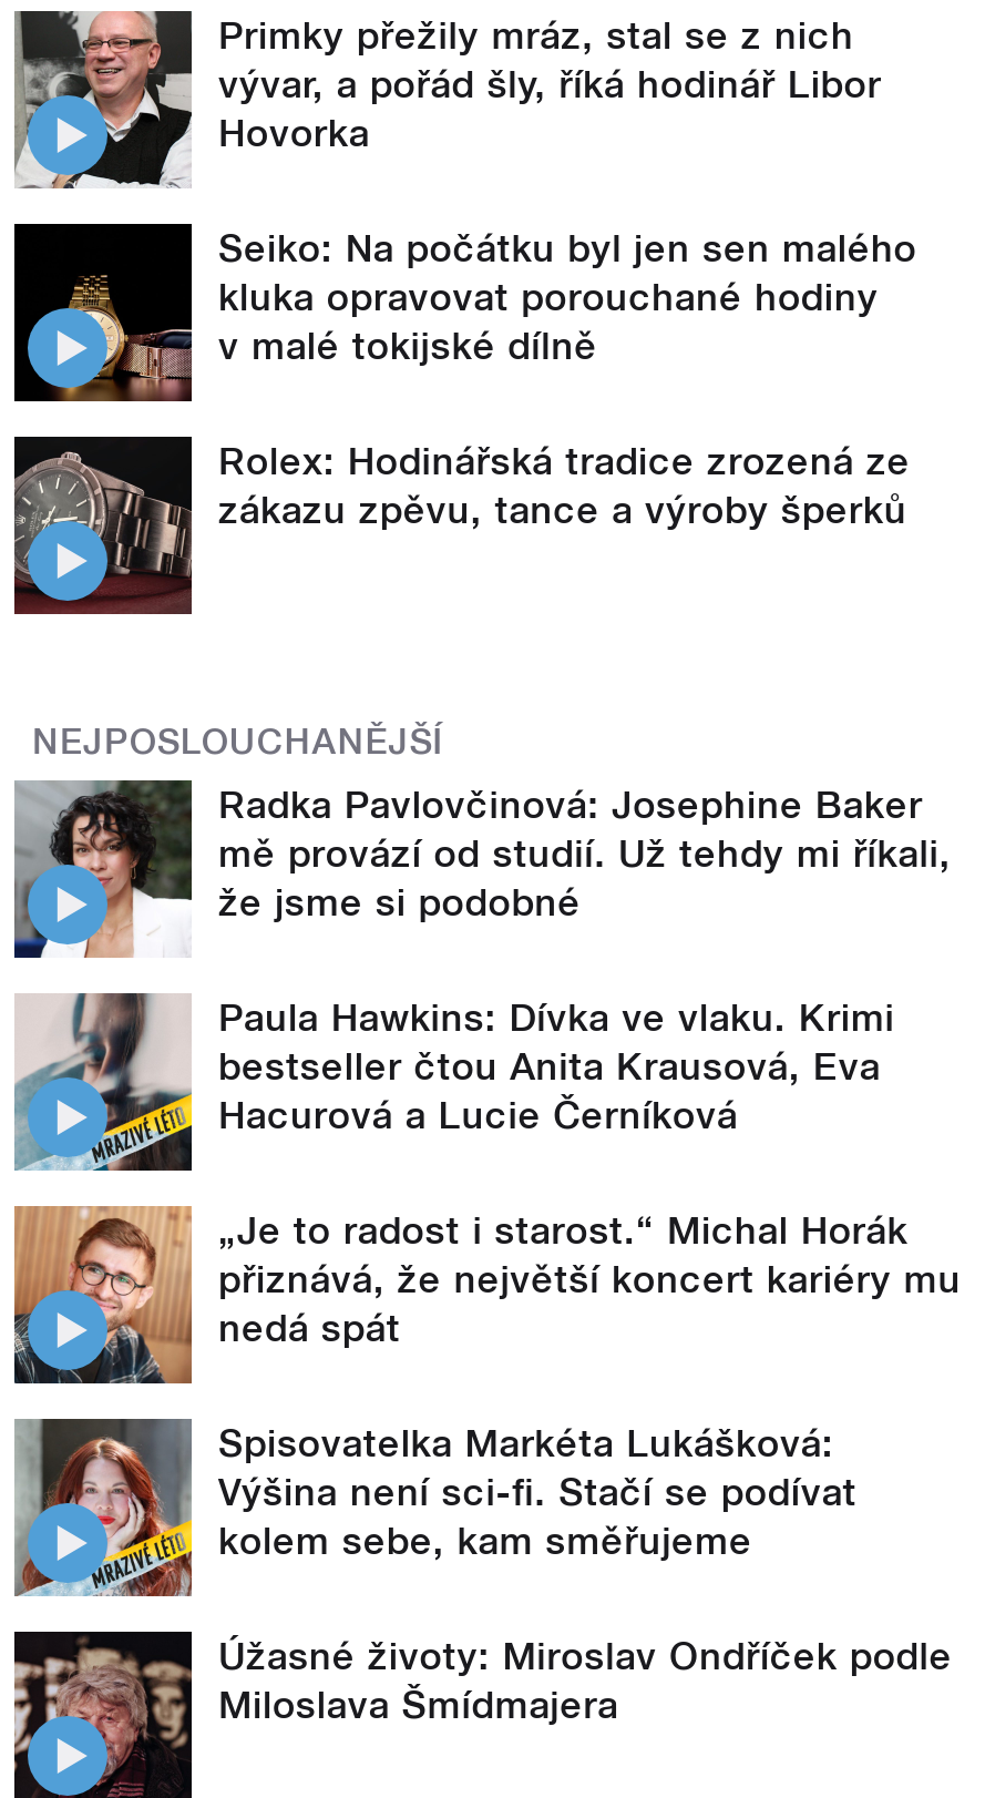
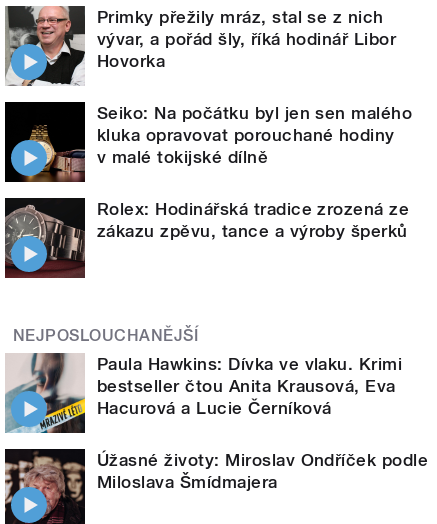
- [image]
- Radka Pavlovčinová: Josephine Baker
- mě provází od studií. Už tehdy mi říkali,
- že jsme si podobné

- [image]
- „Je to radost i starost.“ Michal Horák
- přiznává, že největší koncert kariéry mu
- nedá spát
- Spisovatelka Markéta Lukášková:
- Výšina není sci-fi. Stačí se podívat
- kolem sebe, kam směřujeme

- [image]
